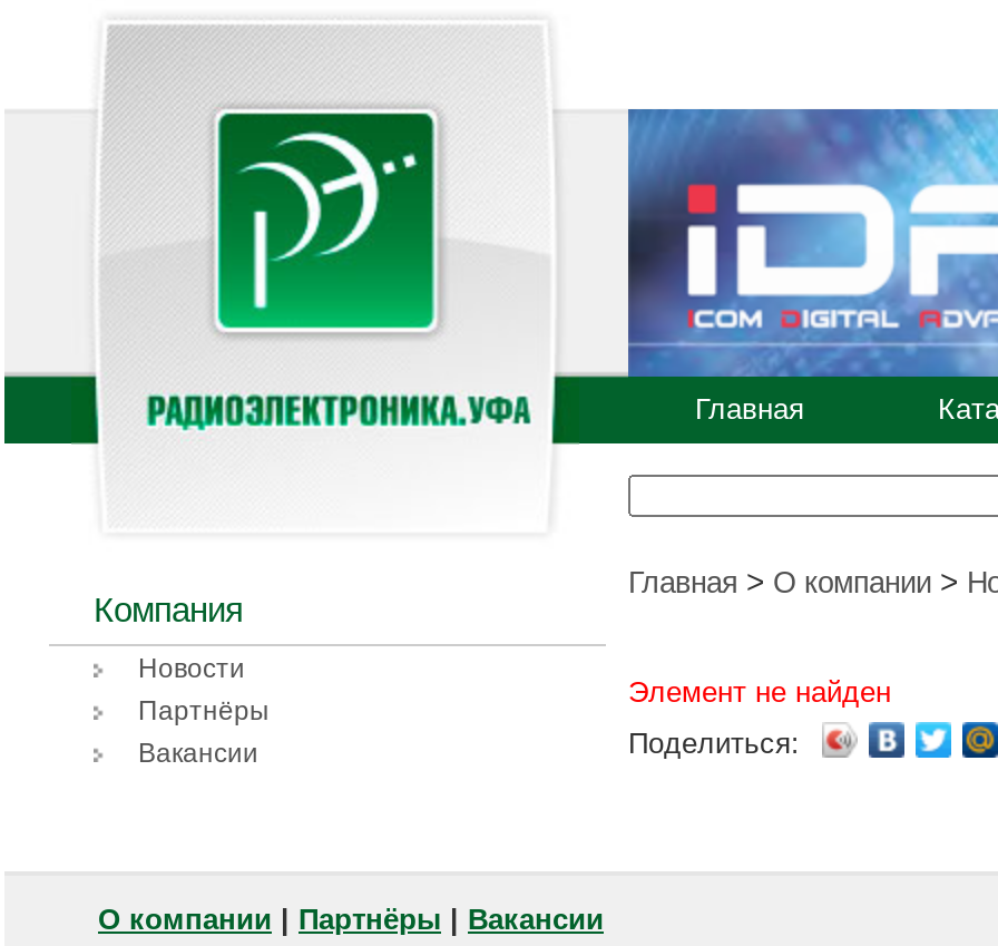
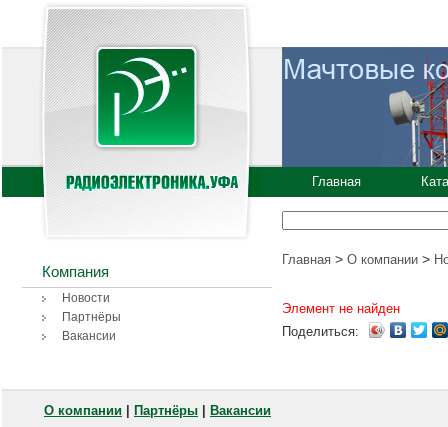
- [image]
+ [image]
